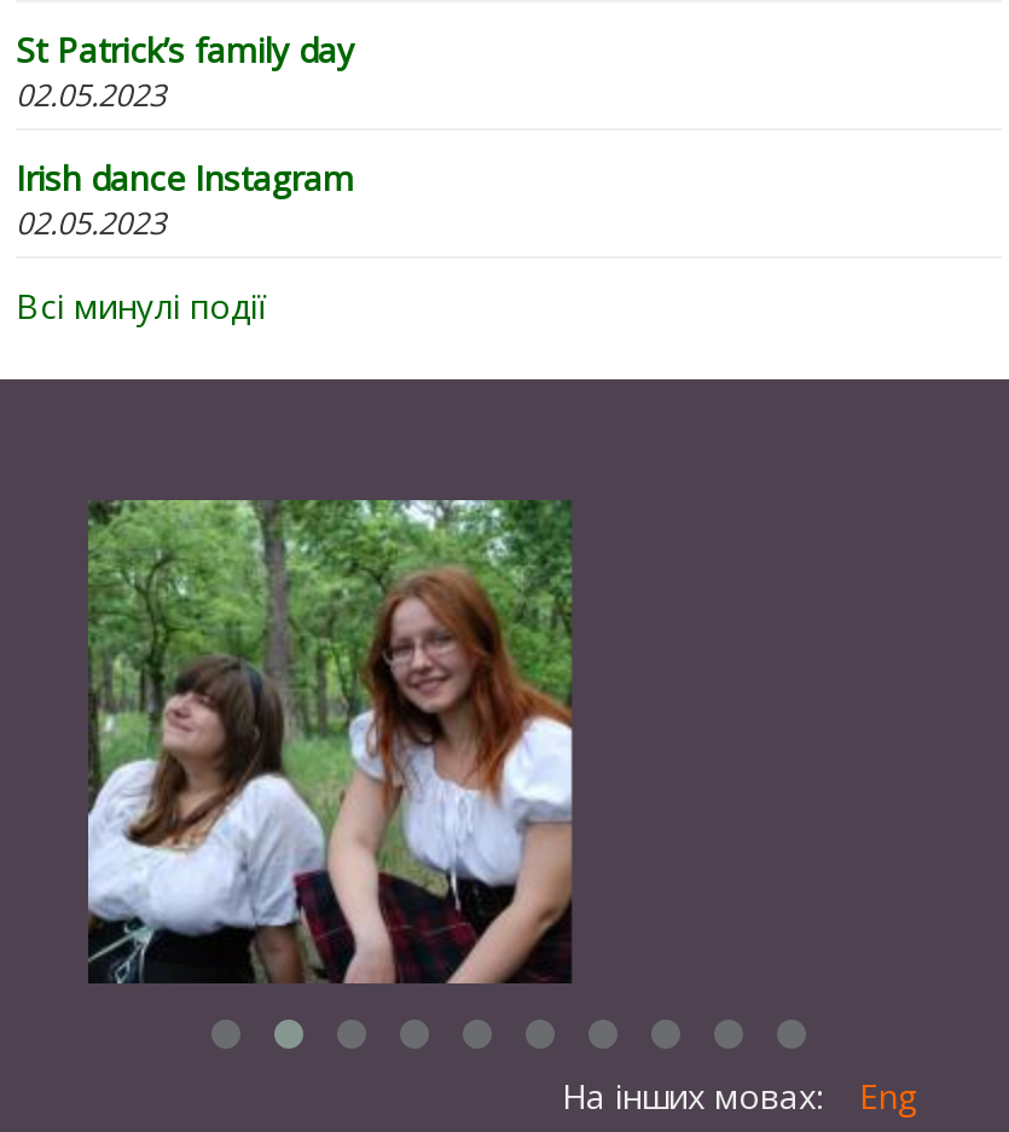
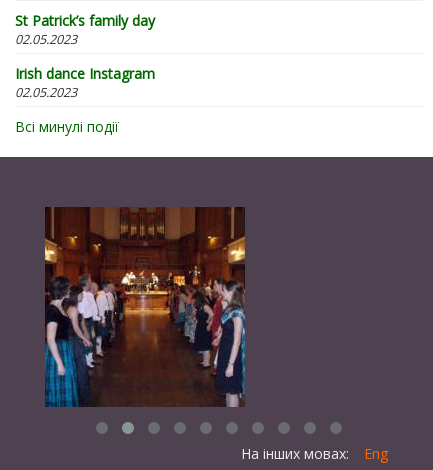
- [image]
+ [image]
